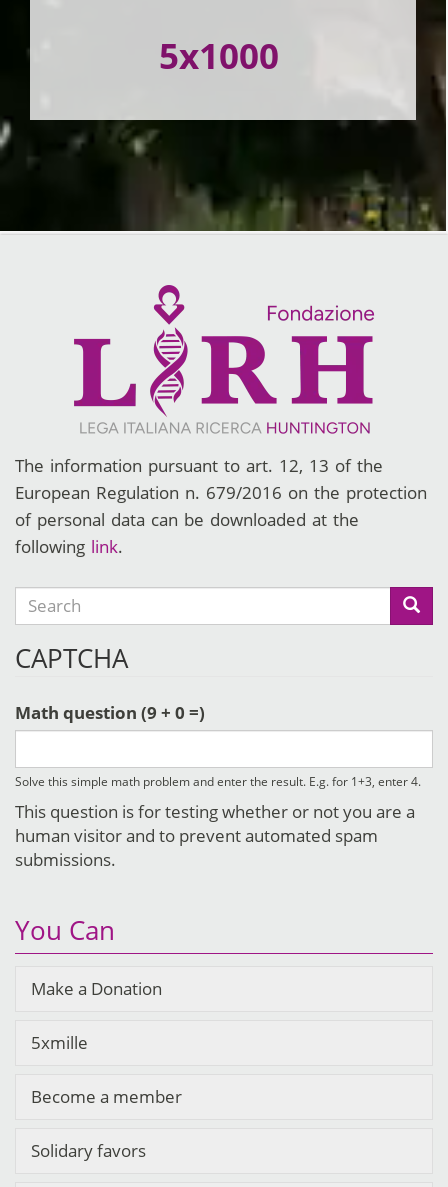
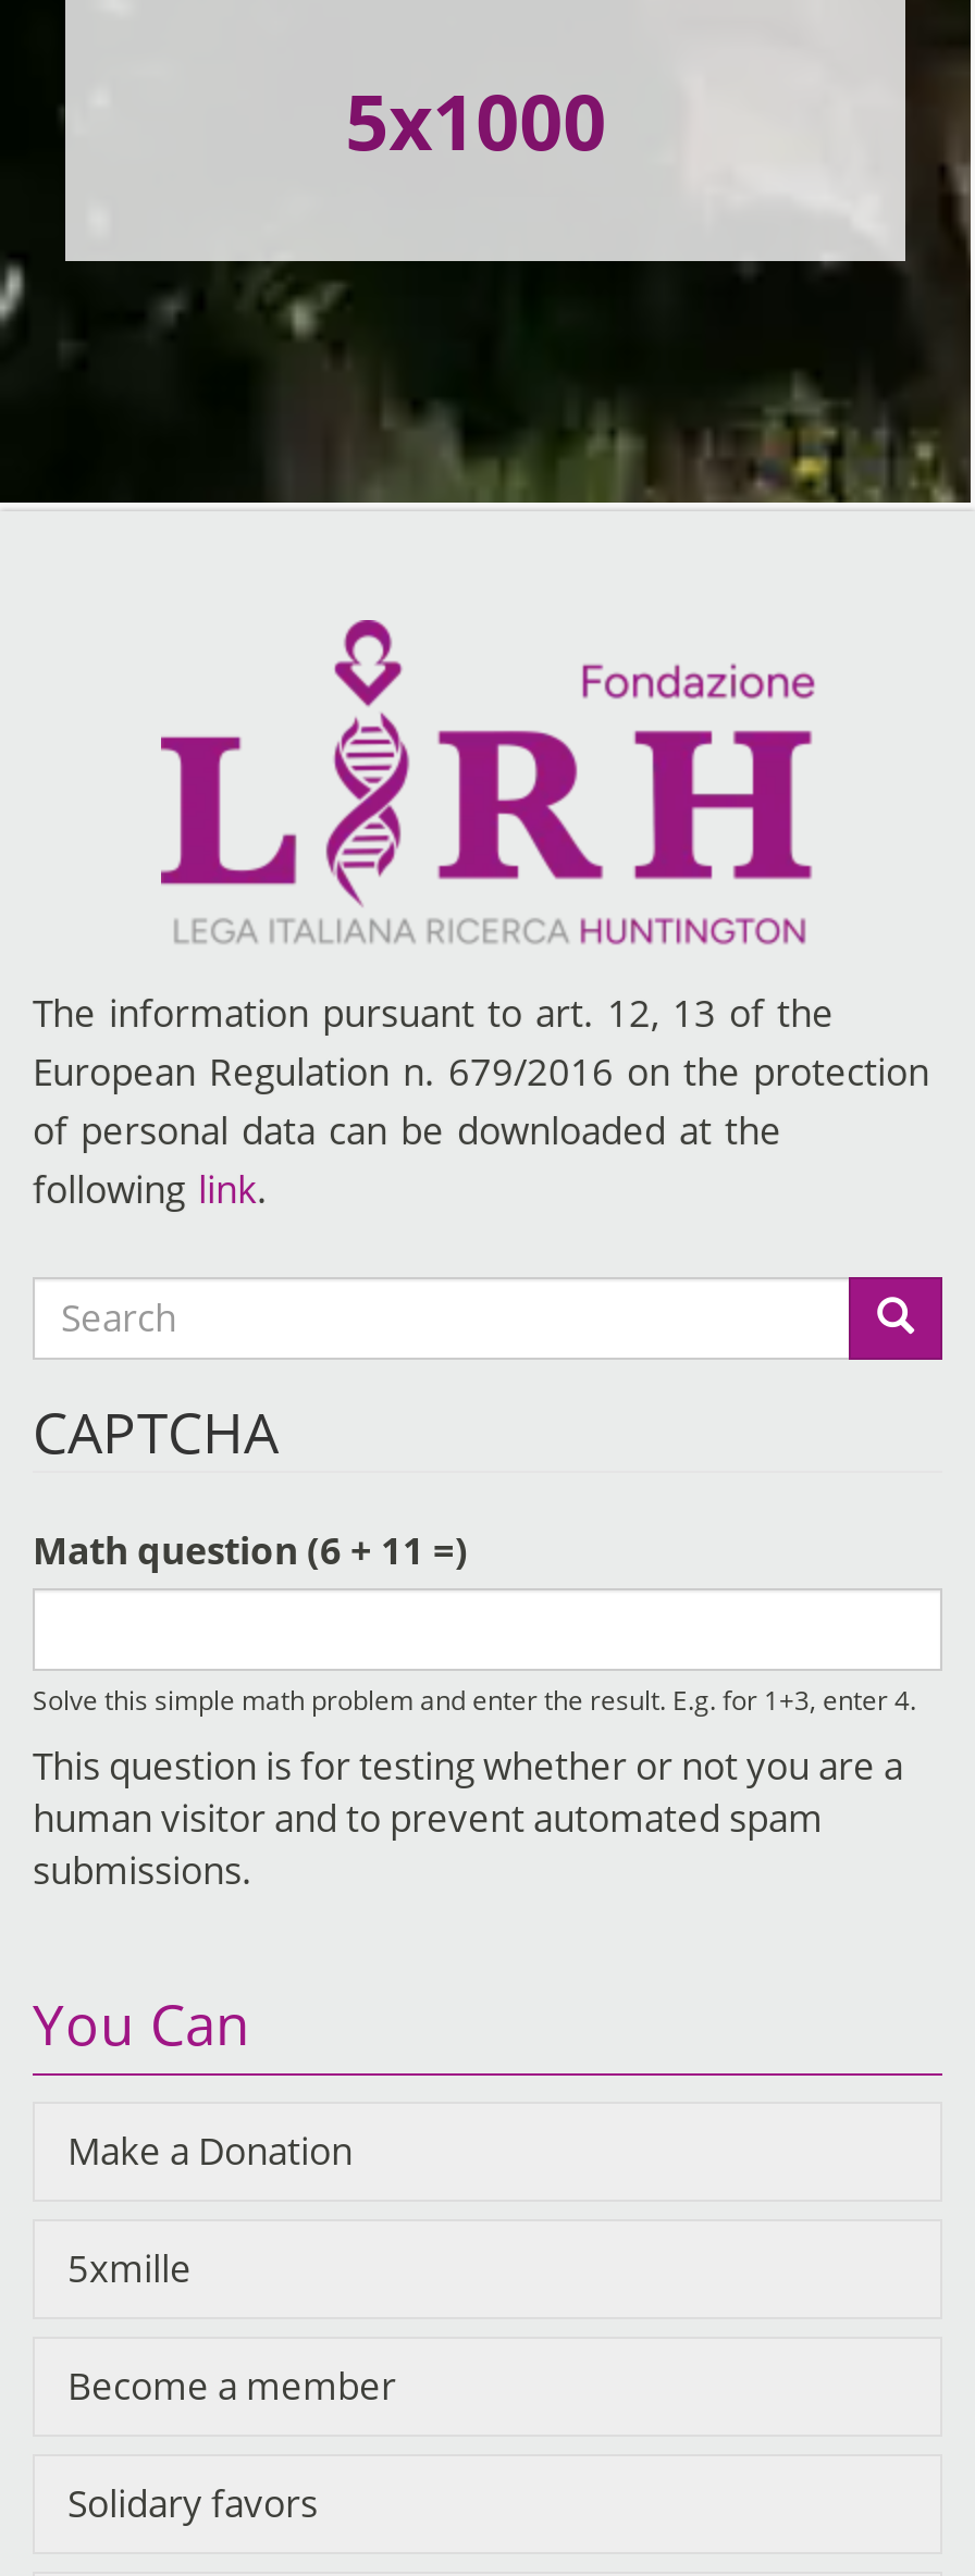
- Math question (9 + 0 =)
+ Math question (6 + 11 =)
